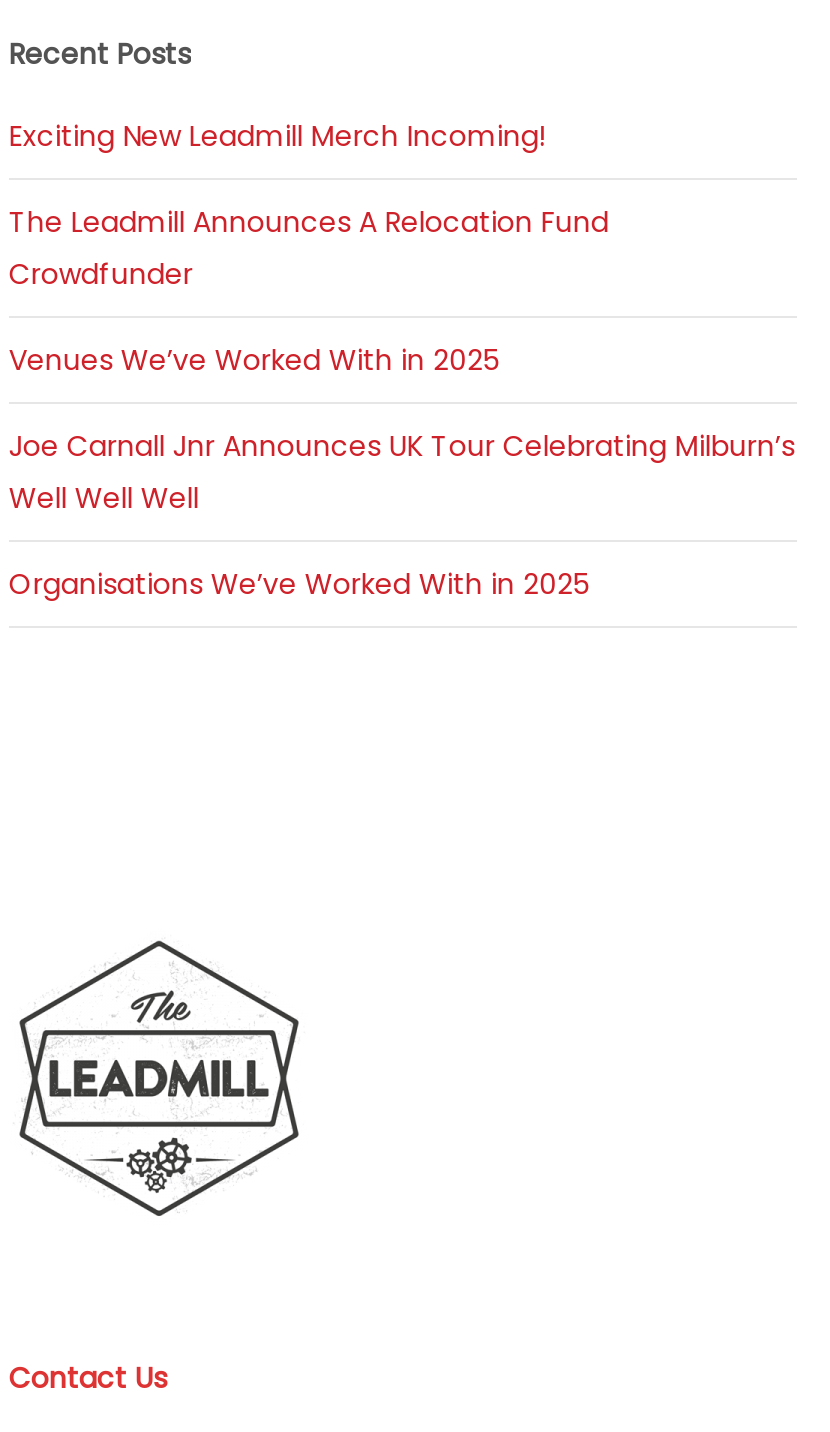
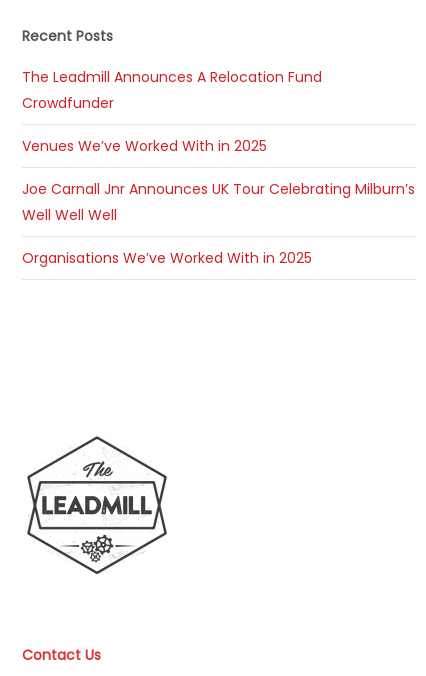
- Exciting New Leadmill Merch Incoming!
